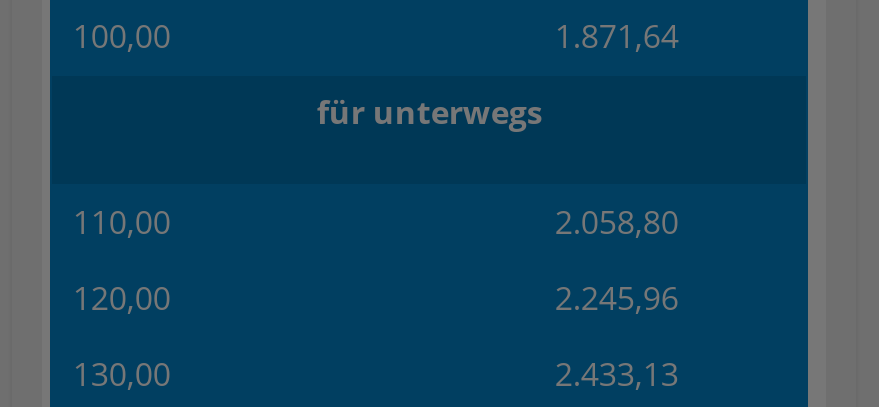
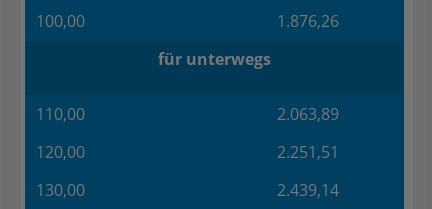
- 1.871,64
+ 1.876,26

- 2.058,80
+ 2.063,89

- 2.245,96
+ 2.251,51

- 2.433,13
+ 2.439,14
